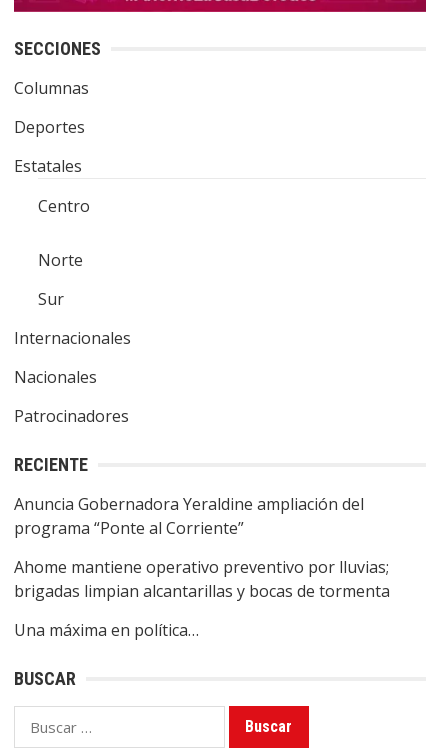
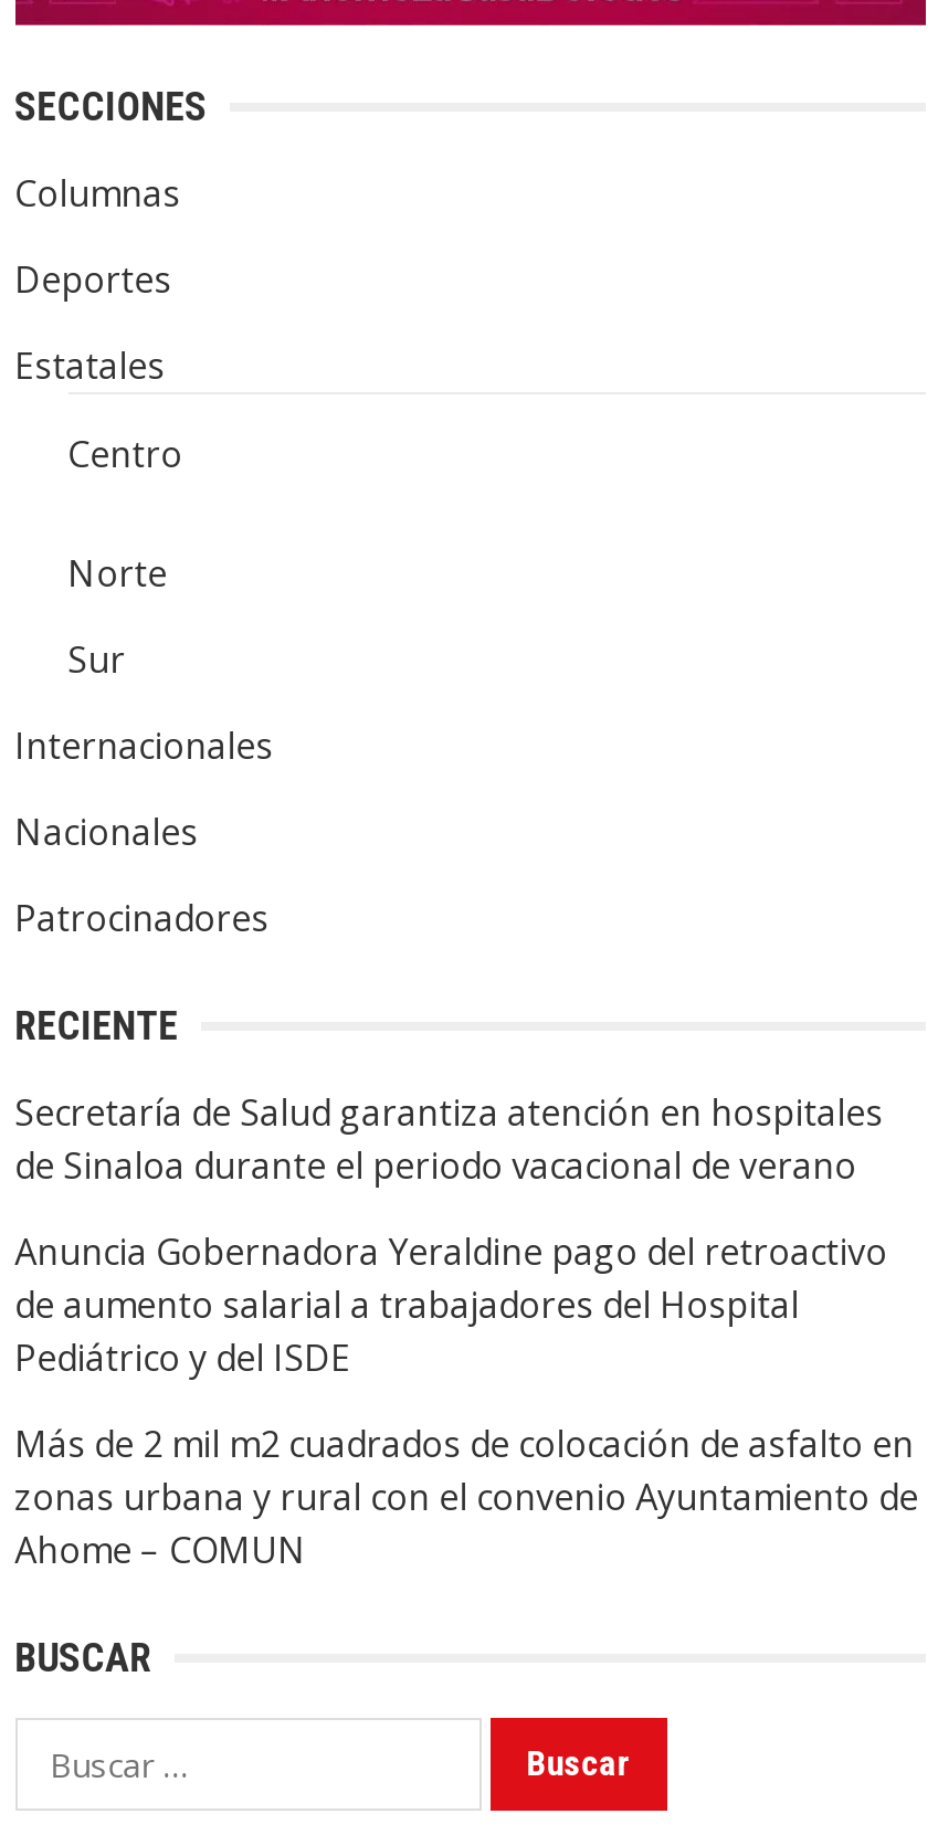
- Anuncia Gobernadora Yeraldine ampliación del
- programa “Ponte al Corriente”
+ Secretaría de Salud garantiza atención en hospitales
+ de Sinaloa durante el periodo vacacional de verano

- Ahome mantiene operativo preventivo por lluvias;
- brigadas limpian alcantarillas y bocas de tormenta
+ Anuncia Gobernadora Yeraldine pago del retroactivo
+ de aumento salarial a trabajadores del Hospital
+ Pediátrico y del ISDE

- Una máxima en política…
+ Más de 2 mil m2 cuadrados de colocación de asfalto en
+ zonas urbana y rural con el convenio Ayuntamiento de
+ Ahome – COMUN
